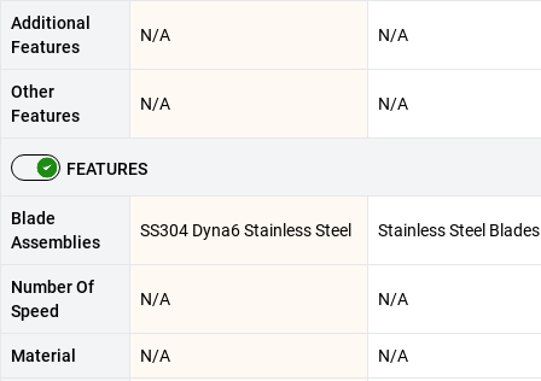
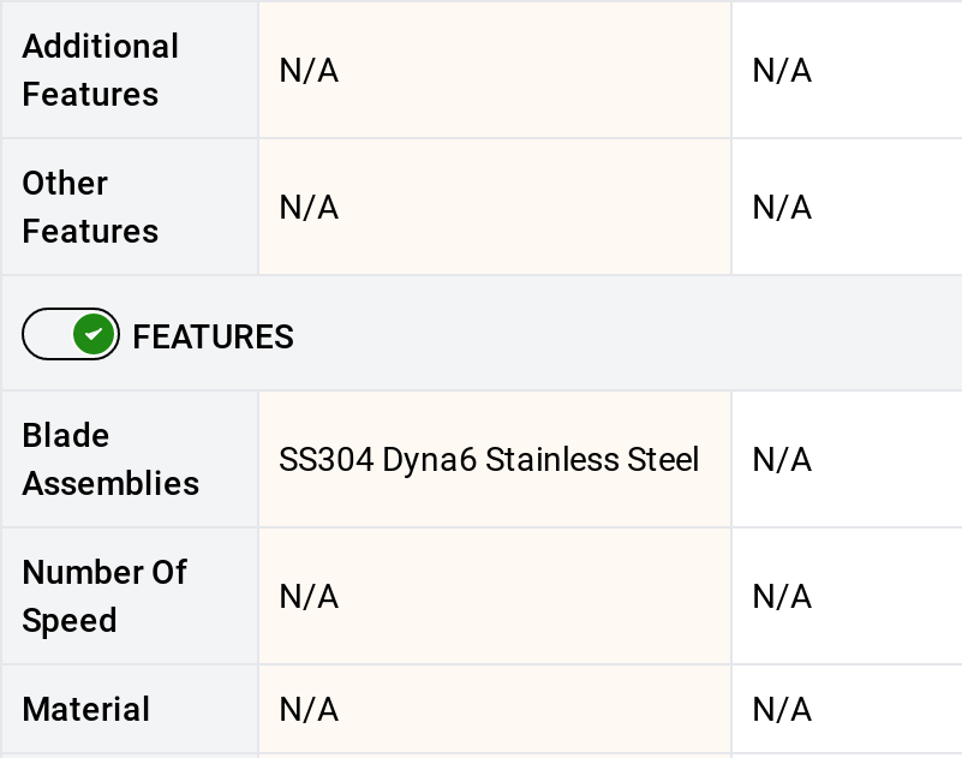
- Stainless Steel Blades
+ N/A
